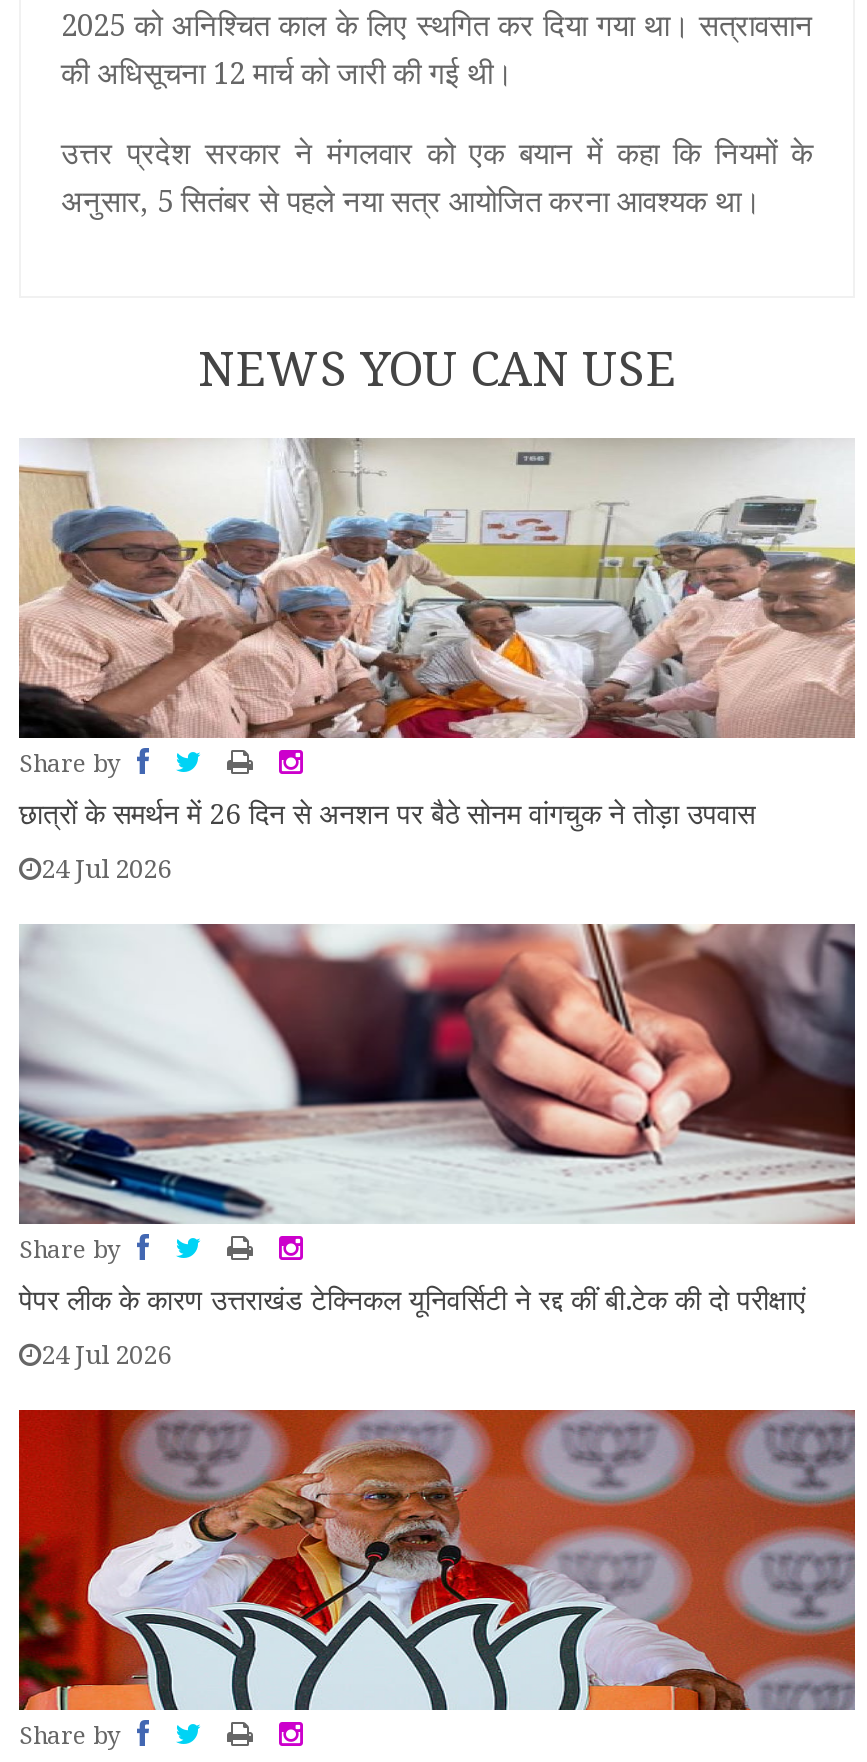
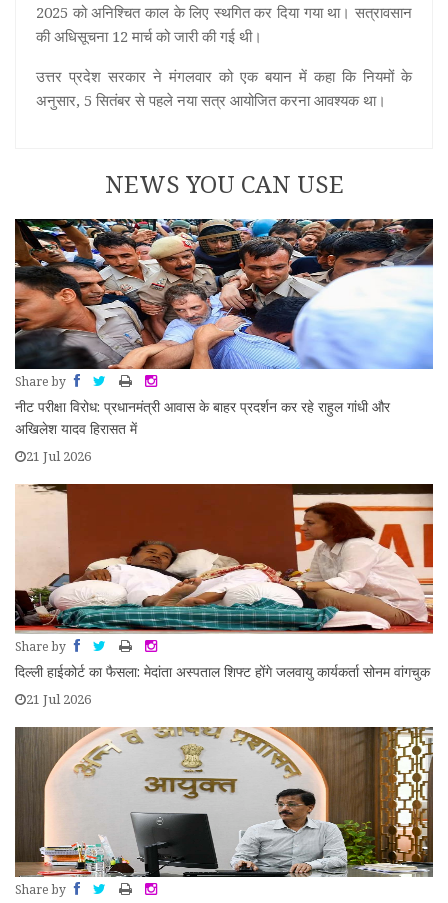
- [image]
- छात्रों के समर्थन में 26 दिन से अनशन पर बैठे सोनम वांगचुक ने तोड़ा उपवास
+ [image]
+ नीट परीक्षा विरोध: प्रधानमंत्री आवास के बाहर प्रदर्शन कर रहे राहुल गांधी और
+ अखिलेश यादव हिरासत में

- 24 Jul 2026
+ 21 Jul 2026

- [image]
- पेपर लीक के कारण उत्तराखंड टेक्निकल यूनिवर्सिटी ने रद्द कीं बी.टेक की दो परीक्षाएं
+ [image]
+ दिल्ली हाईकोर्ट का फैसला: मेदांता अस्पताल शिफ्ट होंगे जलवायु कार्यकर्ता सोनम वांगचुक

- 24 Jul 2026
+ 21 Jul 2026

- [image]
+ [image]
